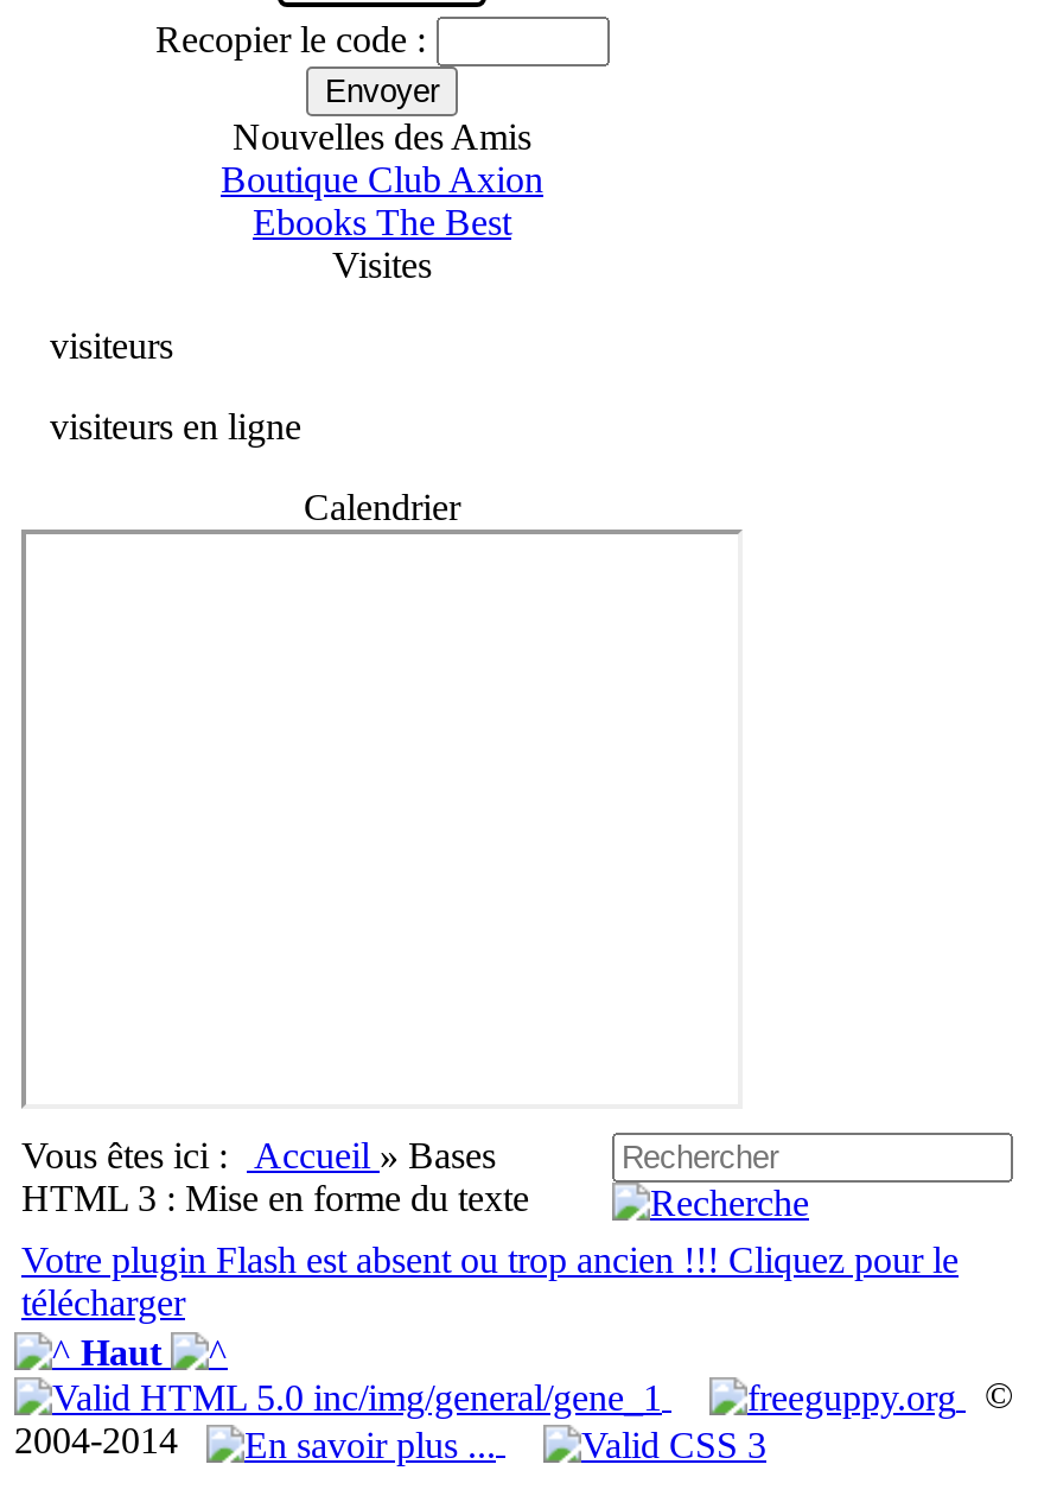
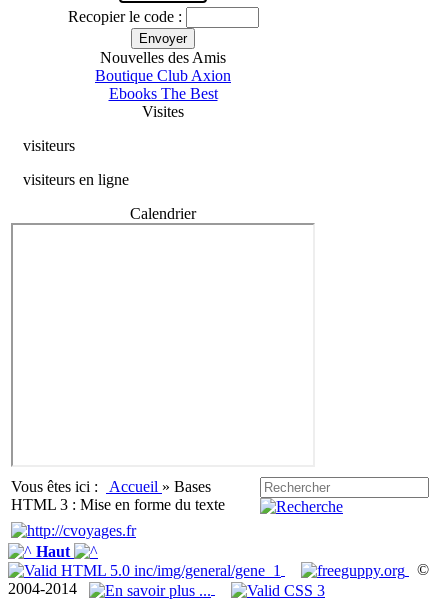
- Votre plugin Flash est absent ou trop ancien !!! Cliquez pour le
- télécharger
